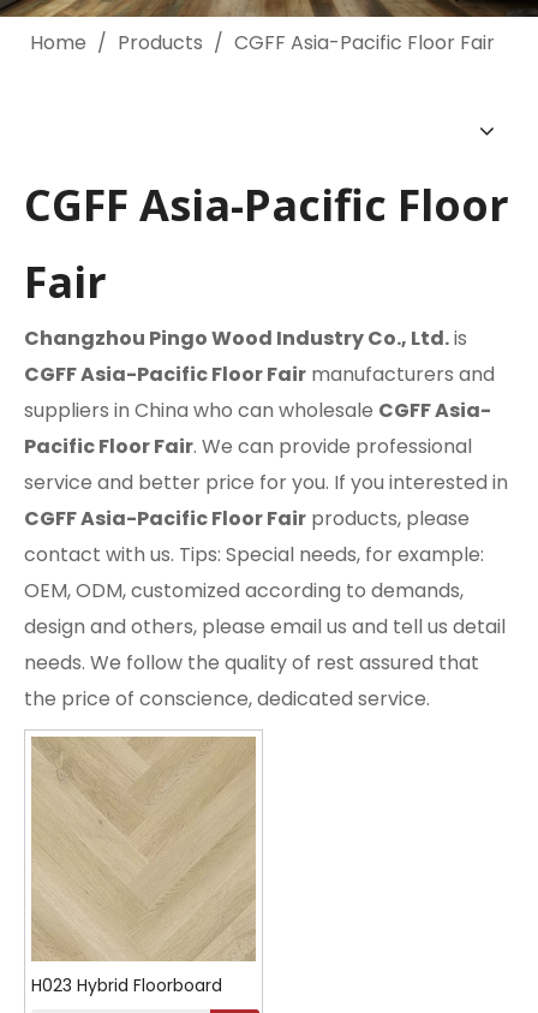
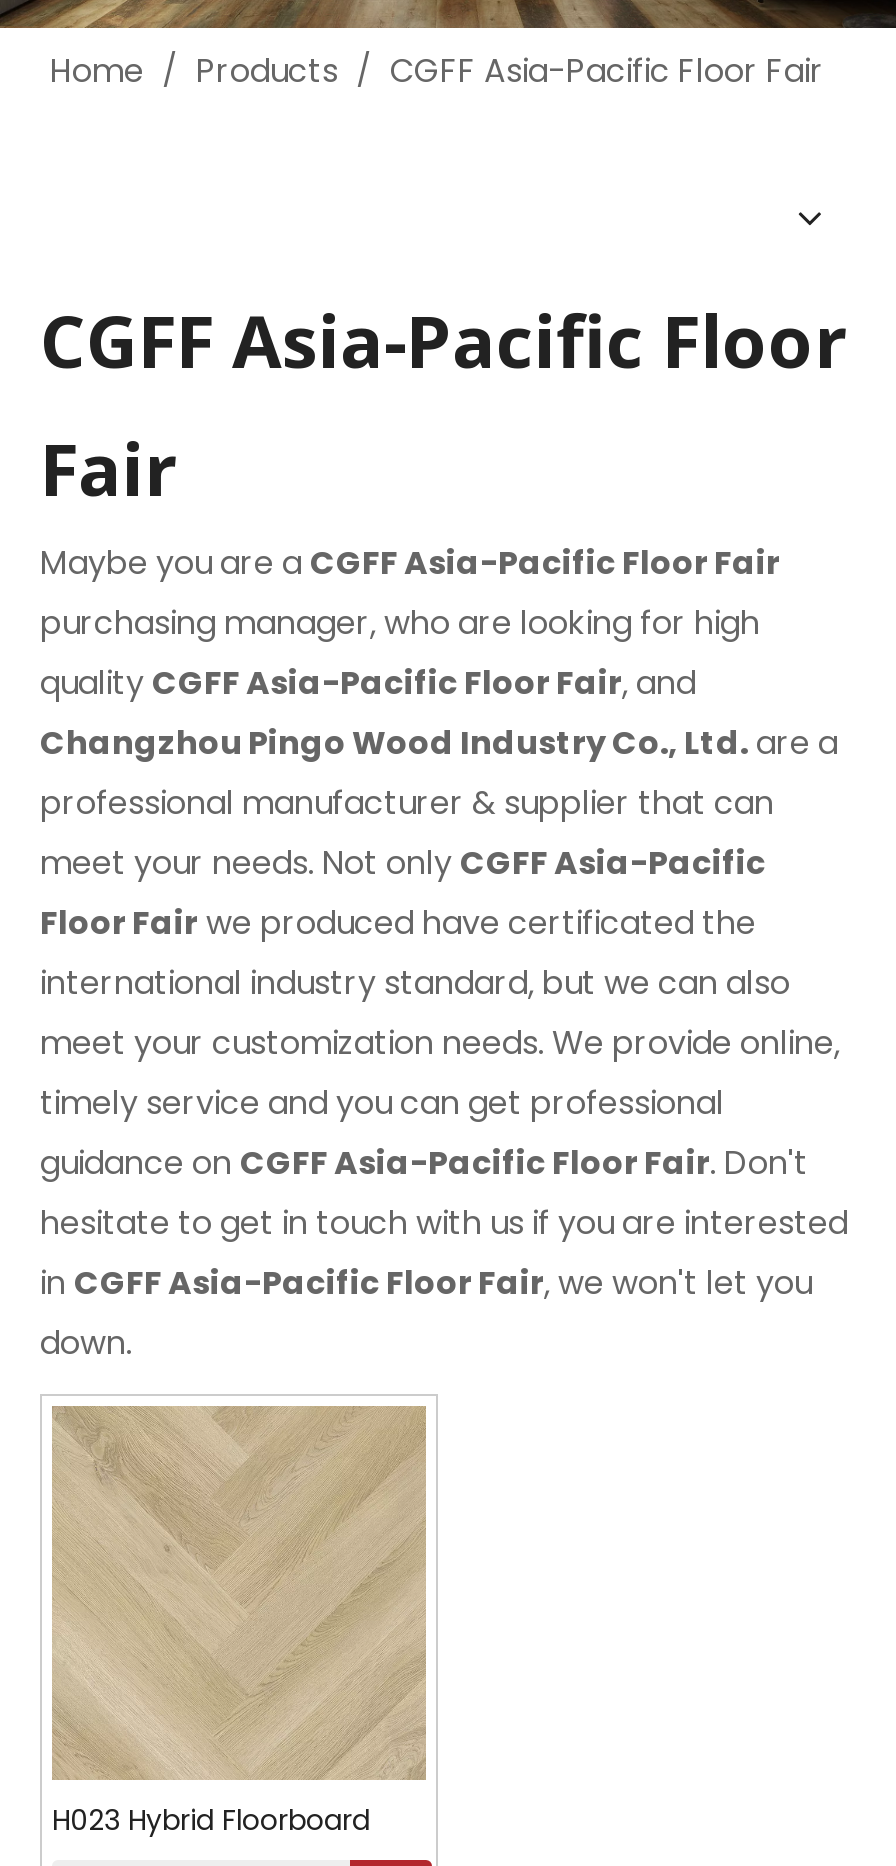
- Changzhou Pingo Wood Industry Co., Ltd. is
- CGFF Asia-Pacific Floor Fair manufacturers and
- suppliers in China who can wholesale CGFF Asia-
- Pacific Floor Fair. We can provide professional
- service and better price for you. If you interested in
- CGFF Asia-Pacific Floor Fair products, please
- contact with us. Tips: Special needs, for example:
- OEM, ODM, customized according to demands,
- design and others, please email us and tell us detail
- needs. We follow the quality of rest assured that
- the price of conscience, dedicated service.
+ Maybe you are a CGFF Asia-Pacific Floor Fair
+ purchasing manager, who are looking for high
+ quality CGFF Asia-Pacific Floor Fair, and
+ Changzhou Pingo Wood Industry Co., Ltd. are a
+ professional manufacturer & supplier that can
+ meet your needs. Not only CGFF Asia-Pacific
+ Floor Fair we produced have certificated the
+ international industry standard, but we can also
+ meet your customization needs. We provide online,
+ timely service and you can get professional
+ guidance on CGFF Asia-Pacific Floor Fair. Don't
+ hesitate to get in touch with us if you are interested
+ in CGFF Asia-Pacific Floor Fair, we won't let you
+ down.
